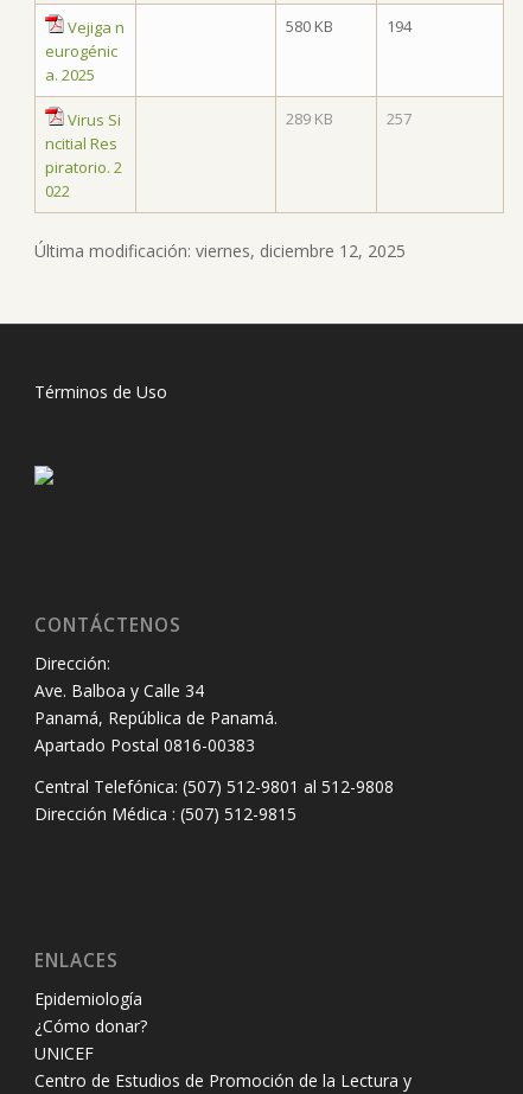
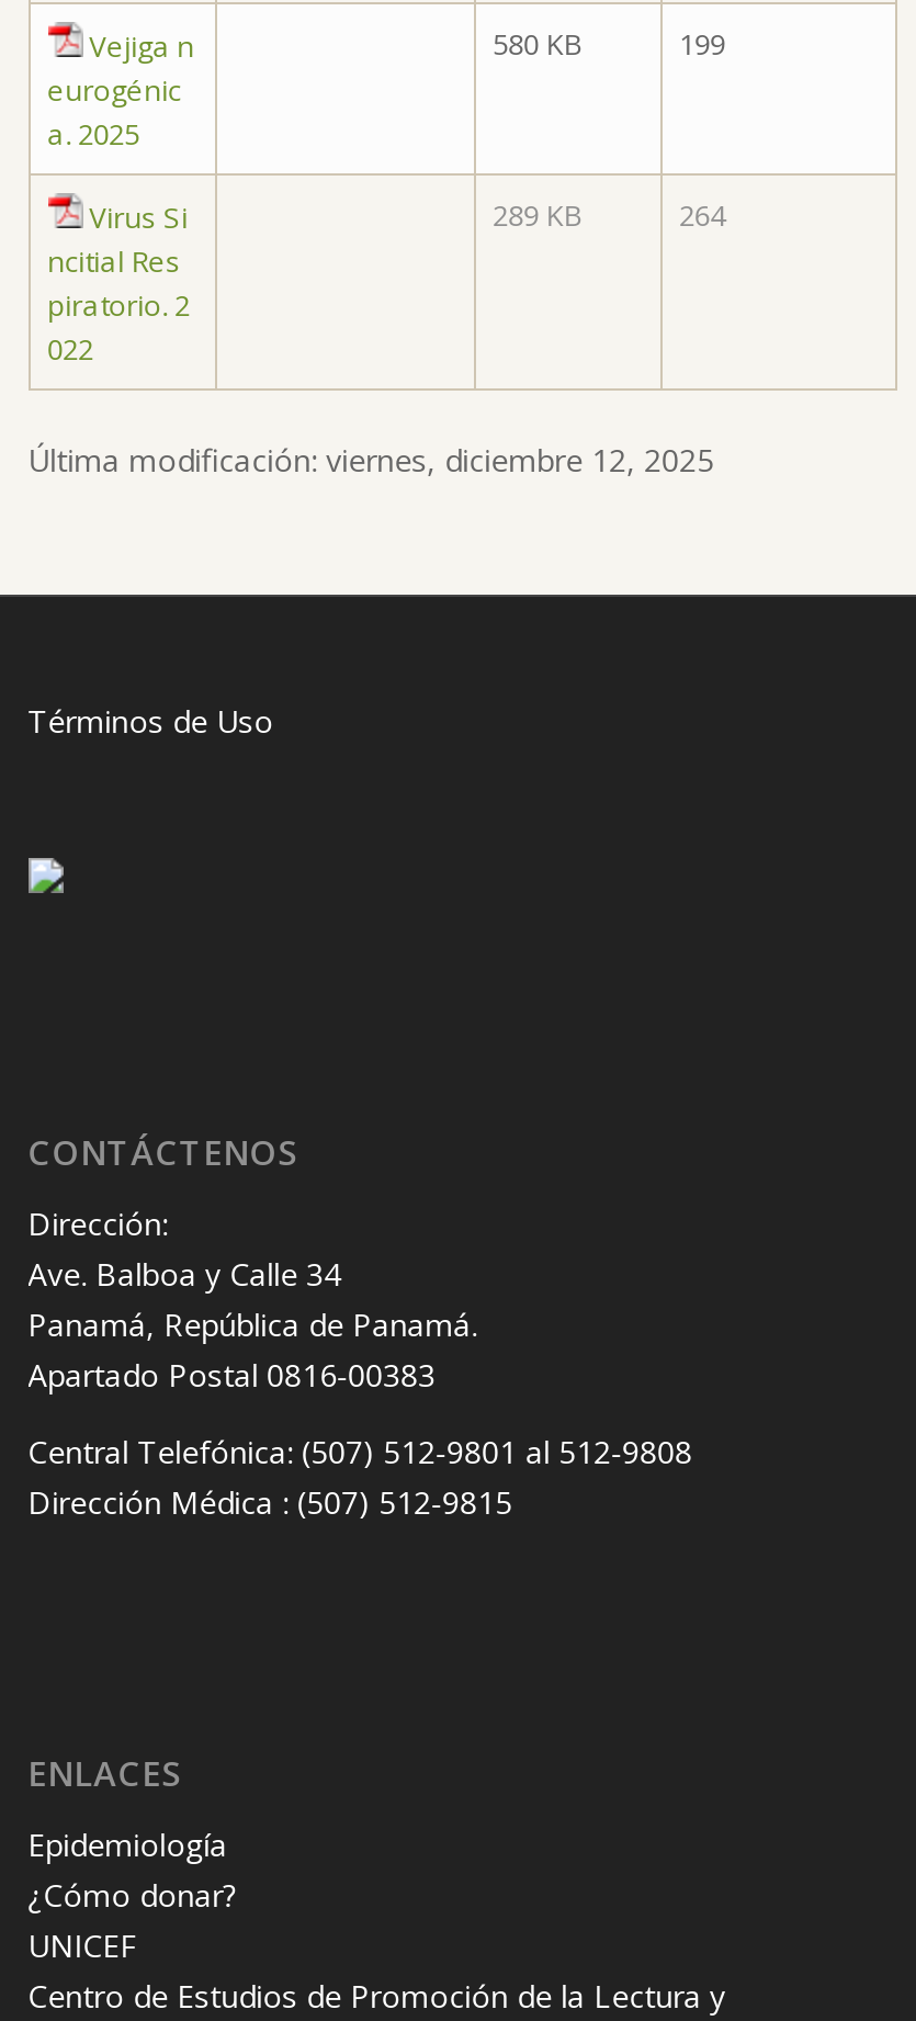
- 194
+ 199

- 257
+ 264
